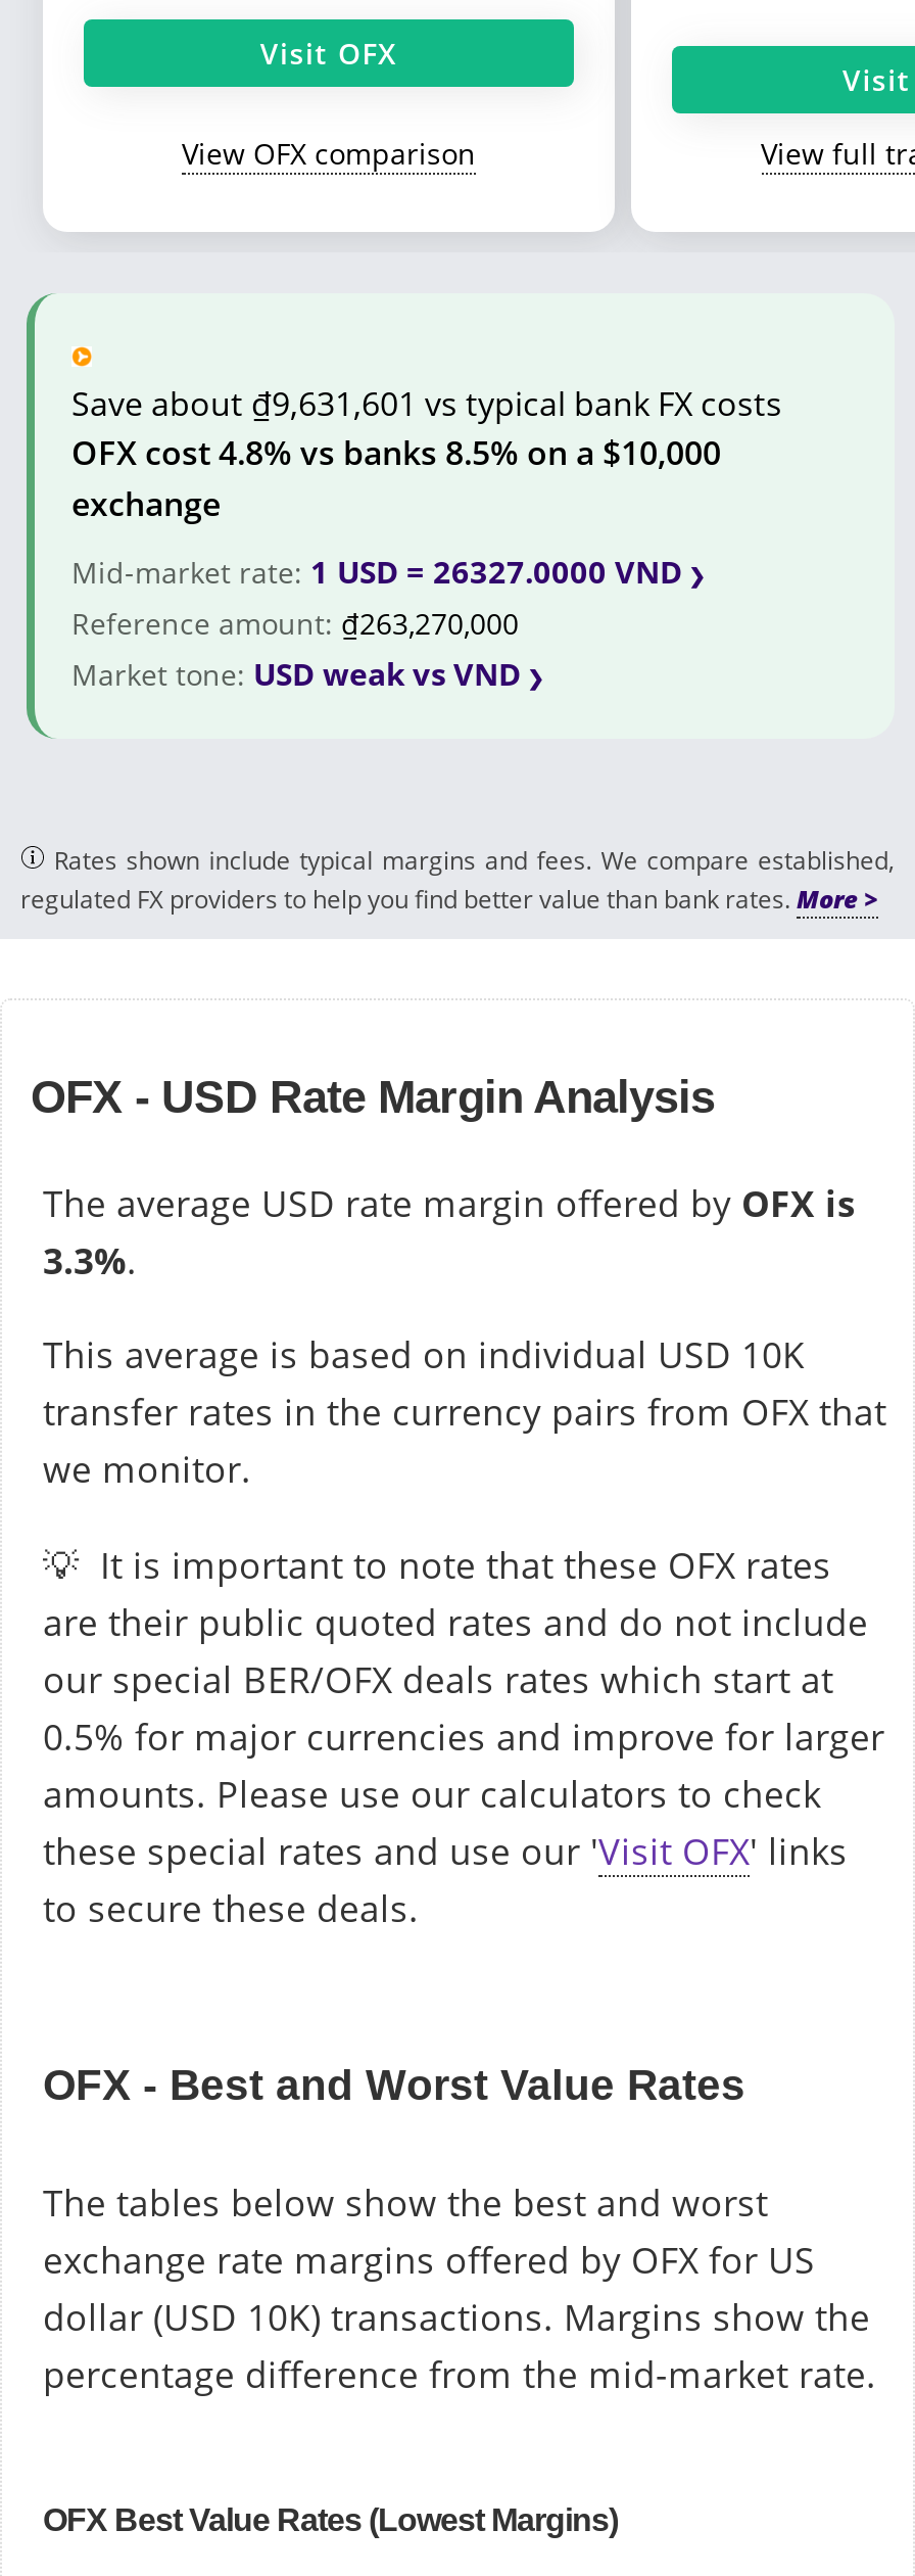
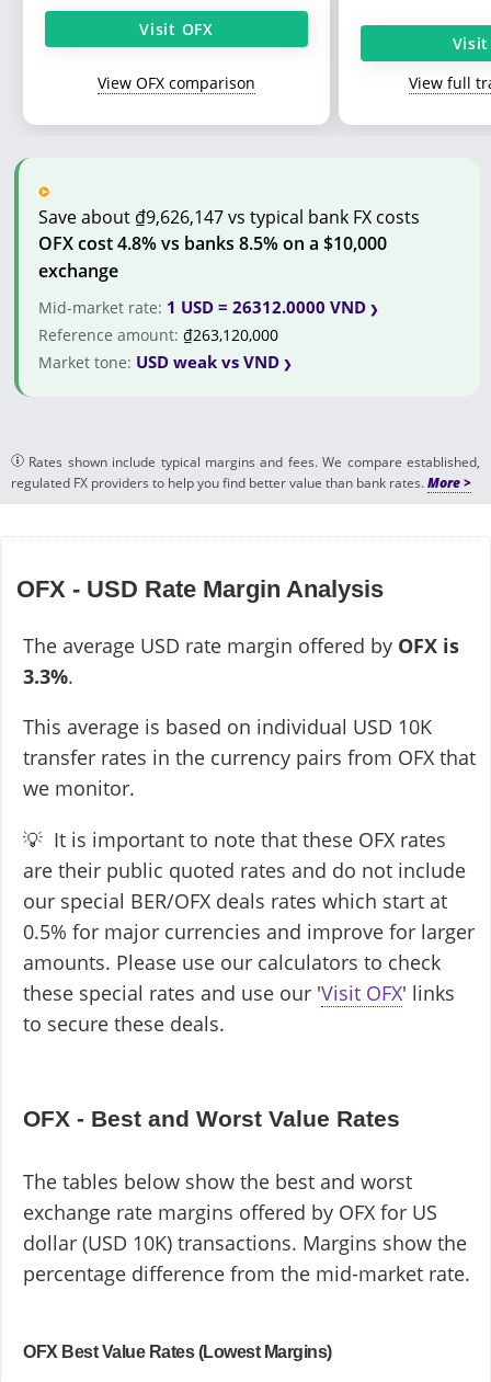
- Save about ₫9,631,601 vs typical bank FX costs
+ Save about ₫9,626,147 vs typical bank FX costs

- Mid-market rate: 1 USD = 26327.0000 VND
+ Mid-market rate: 1 USD = 26312.0000 VND

- Reference amount: ₫263,270,000
+ Reference amount: ₫263,120,000
